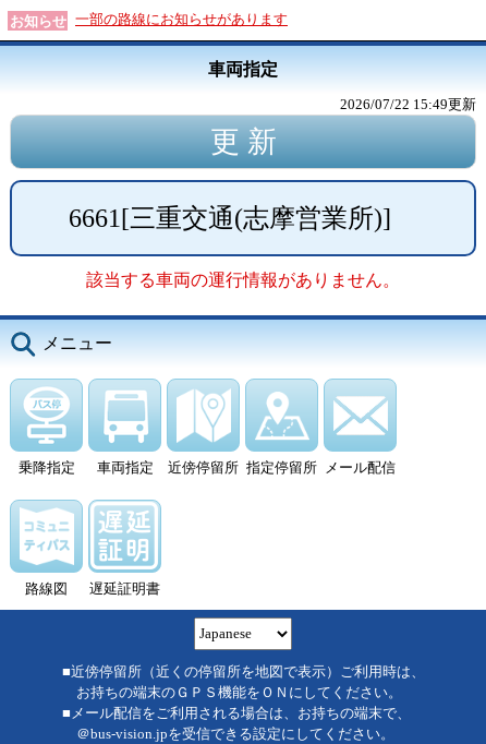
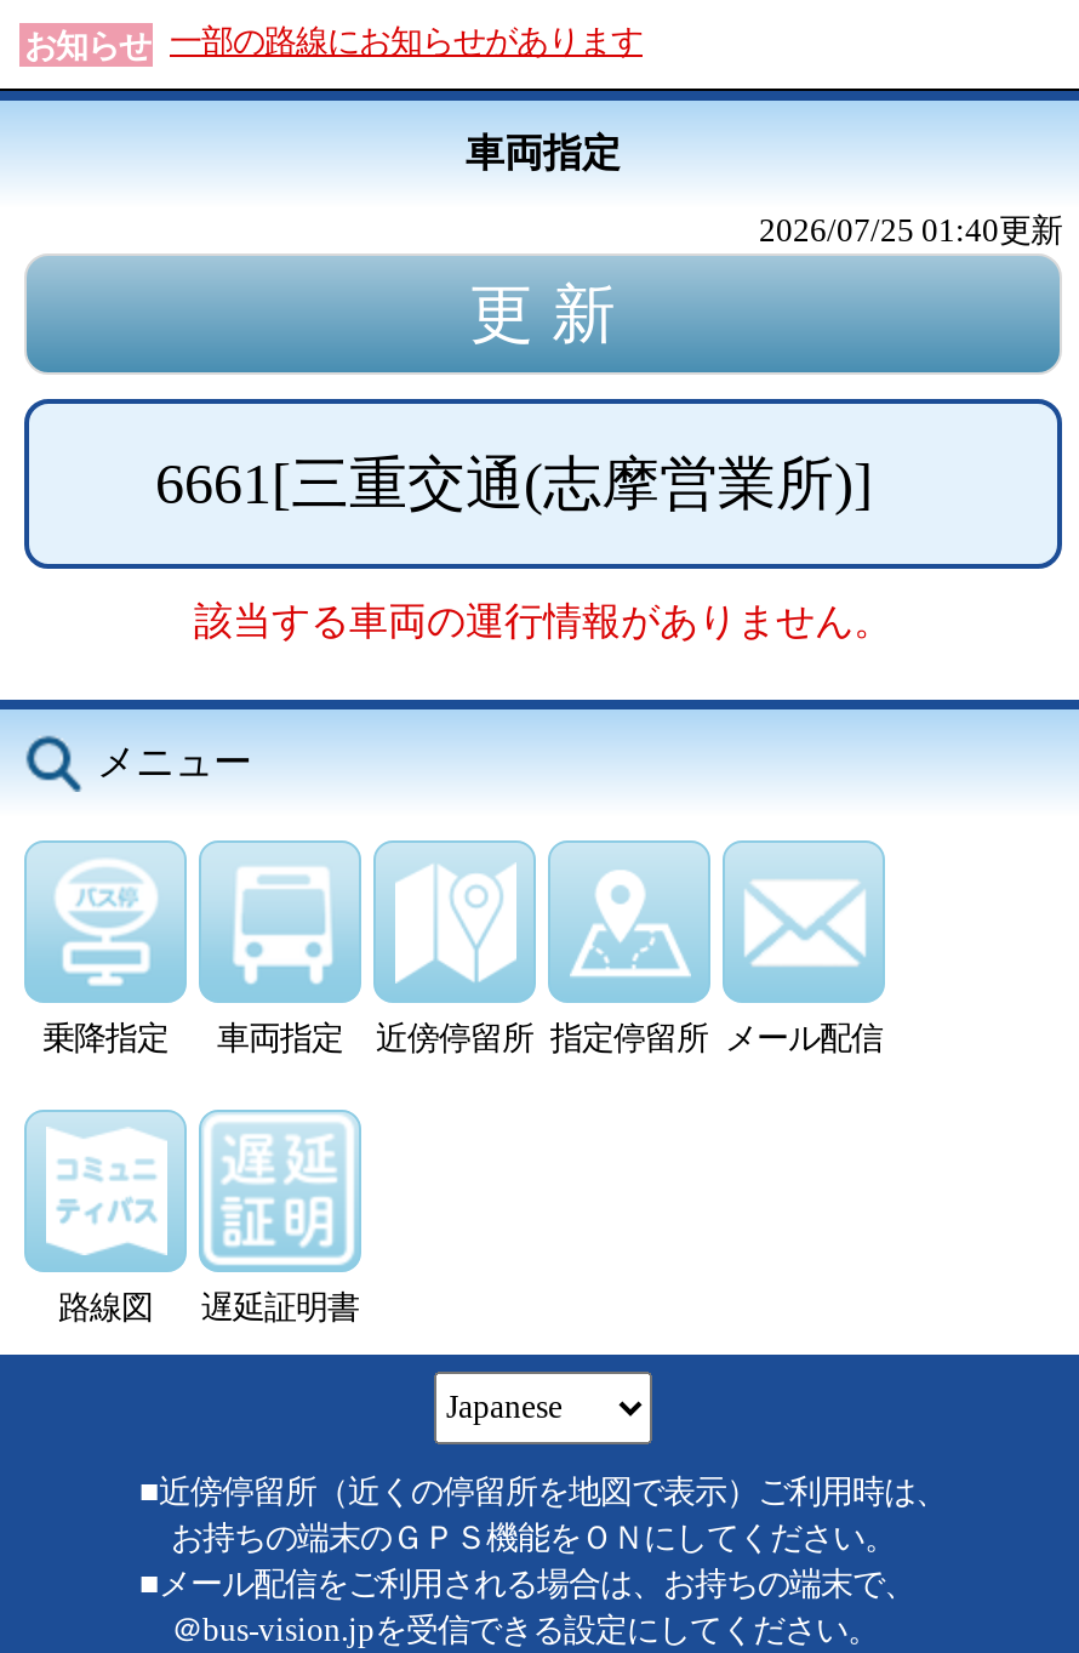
- 2026/07/22 15:49更新
+ 2026/07/25 01:40更新
